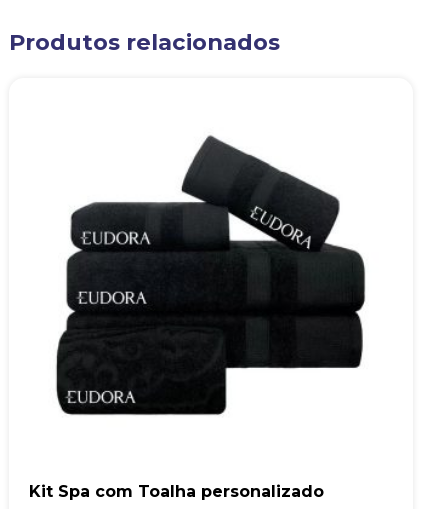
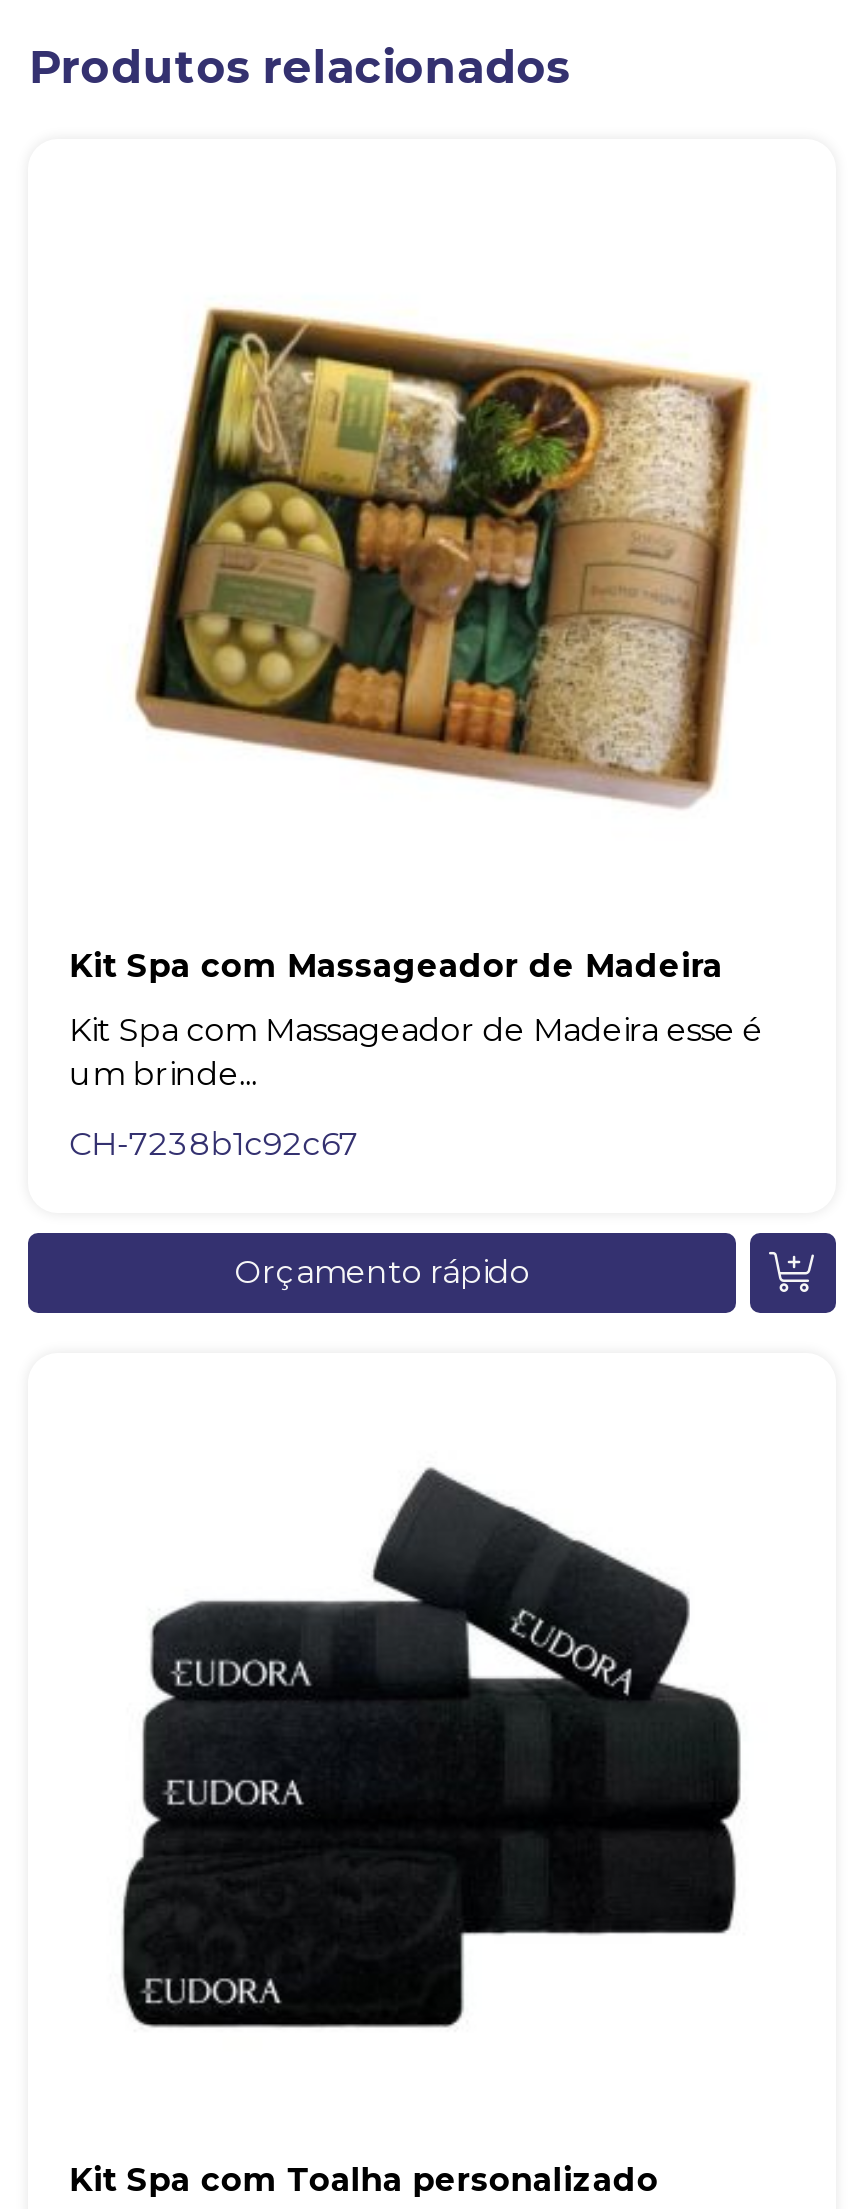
+ Kit Spa com Massageador de Madeira
+ Kit Spa com Massageador de Madeira esse é
+ um brinde...
+ CH-7238b1c92c67
+ Orçamento rápido

+ [image]
